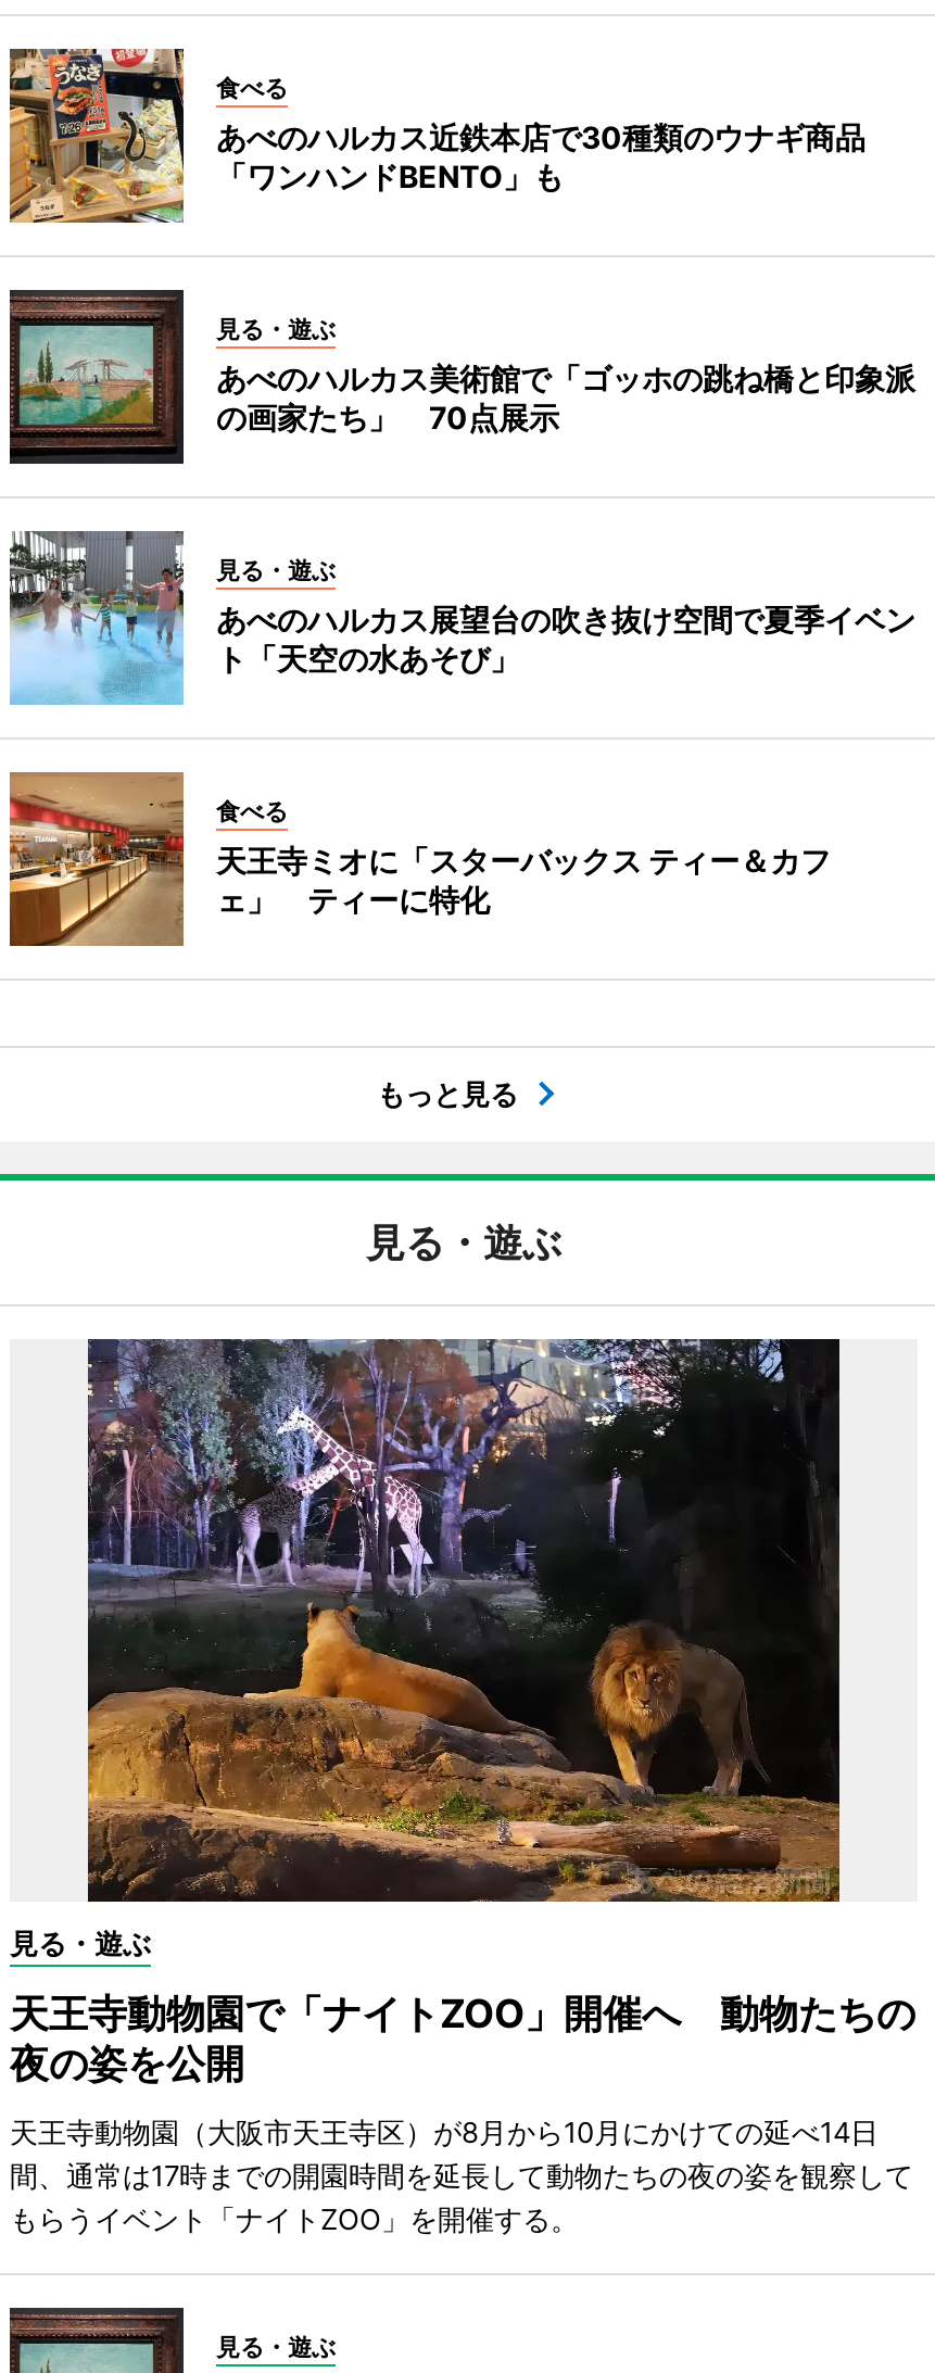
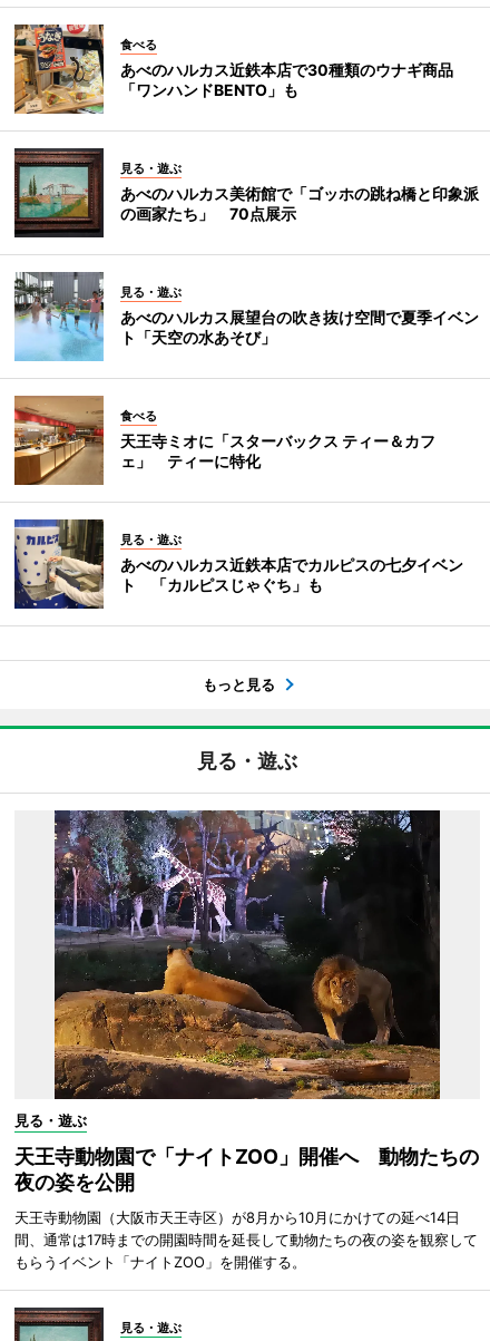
+ [image]
+ 見る・遊ぶ
+ あべのハルカス近鉄本店でカルピスの七夕イベン
+ ト 「カルピスじゃぐち」も
